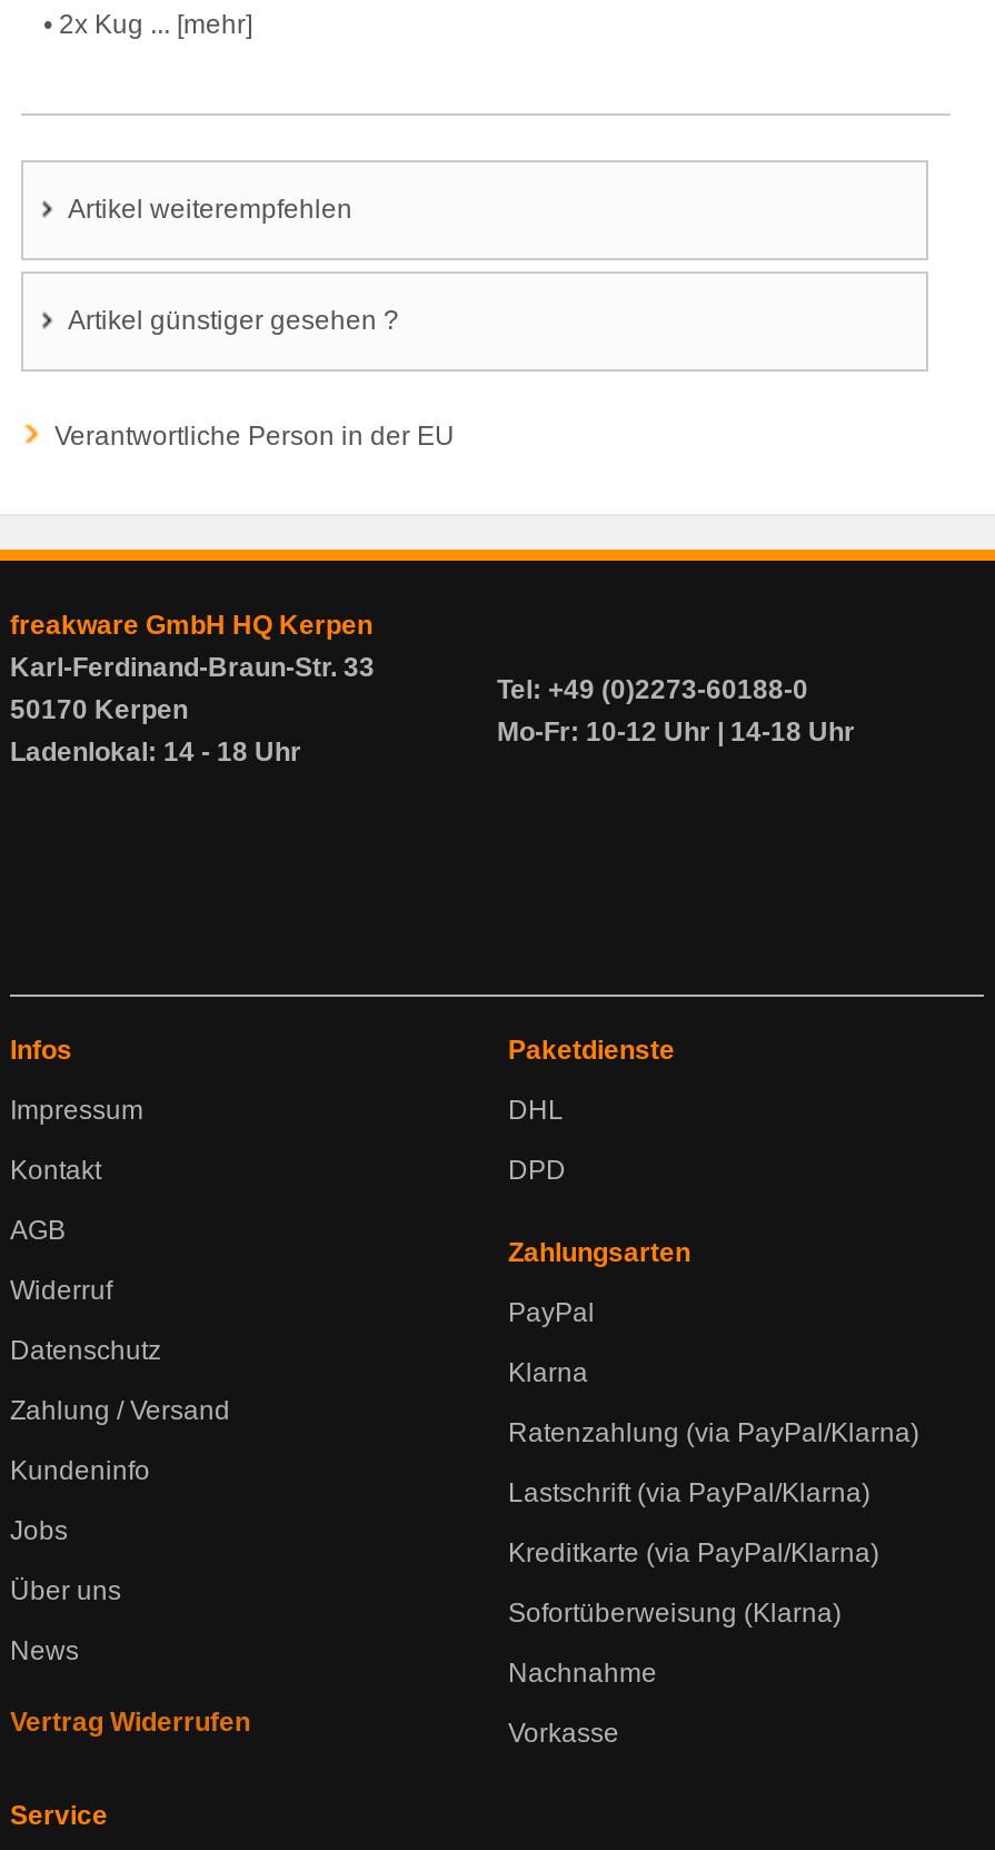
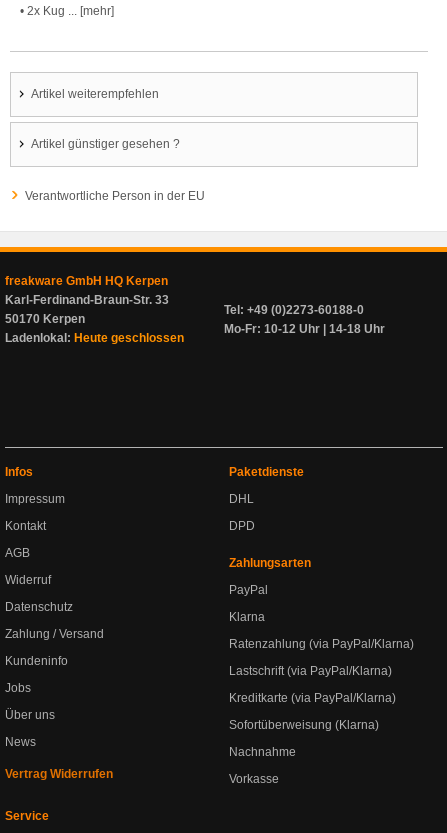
- Ladenlokal: 14 - 18 Uhr
+ Ladenlokal: Heute geschlossen
